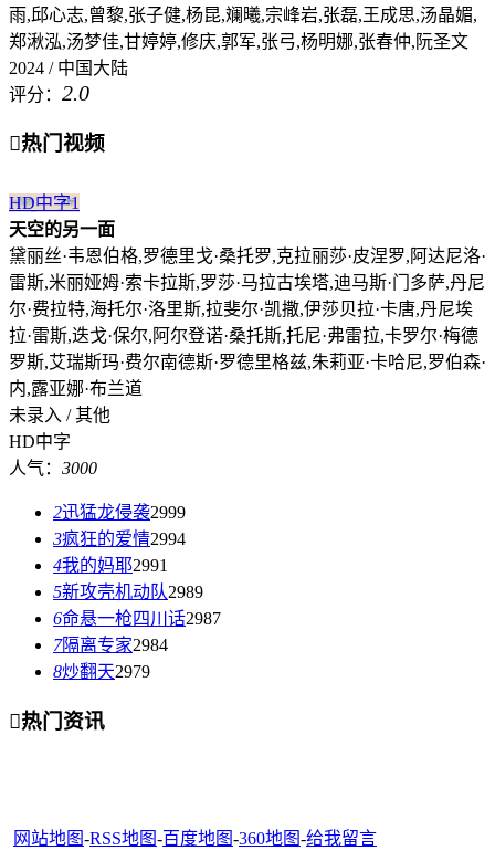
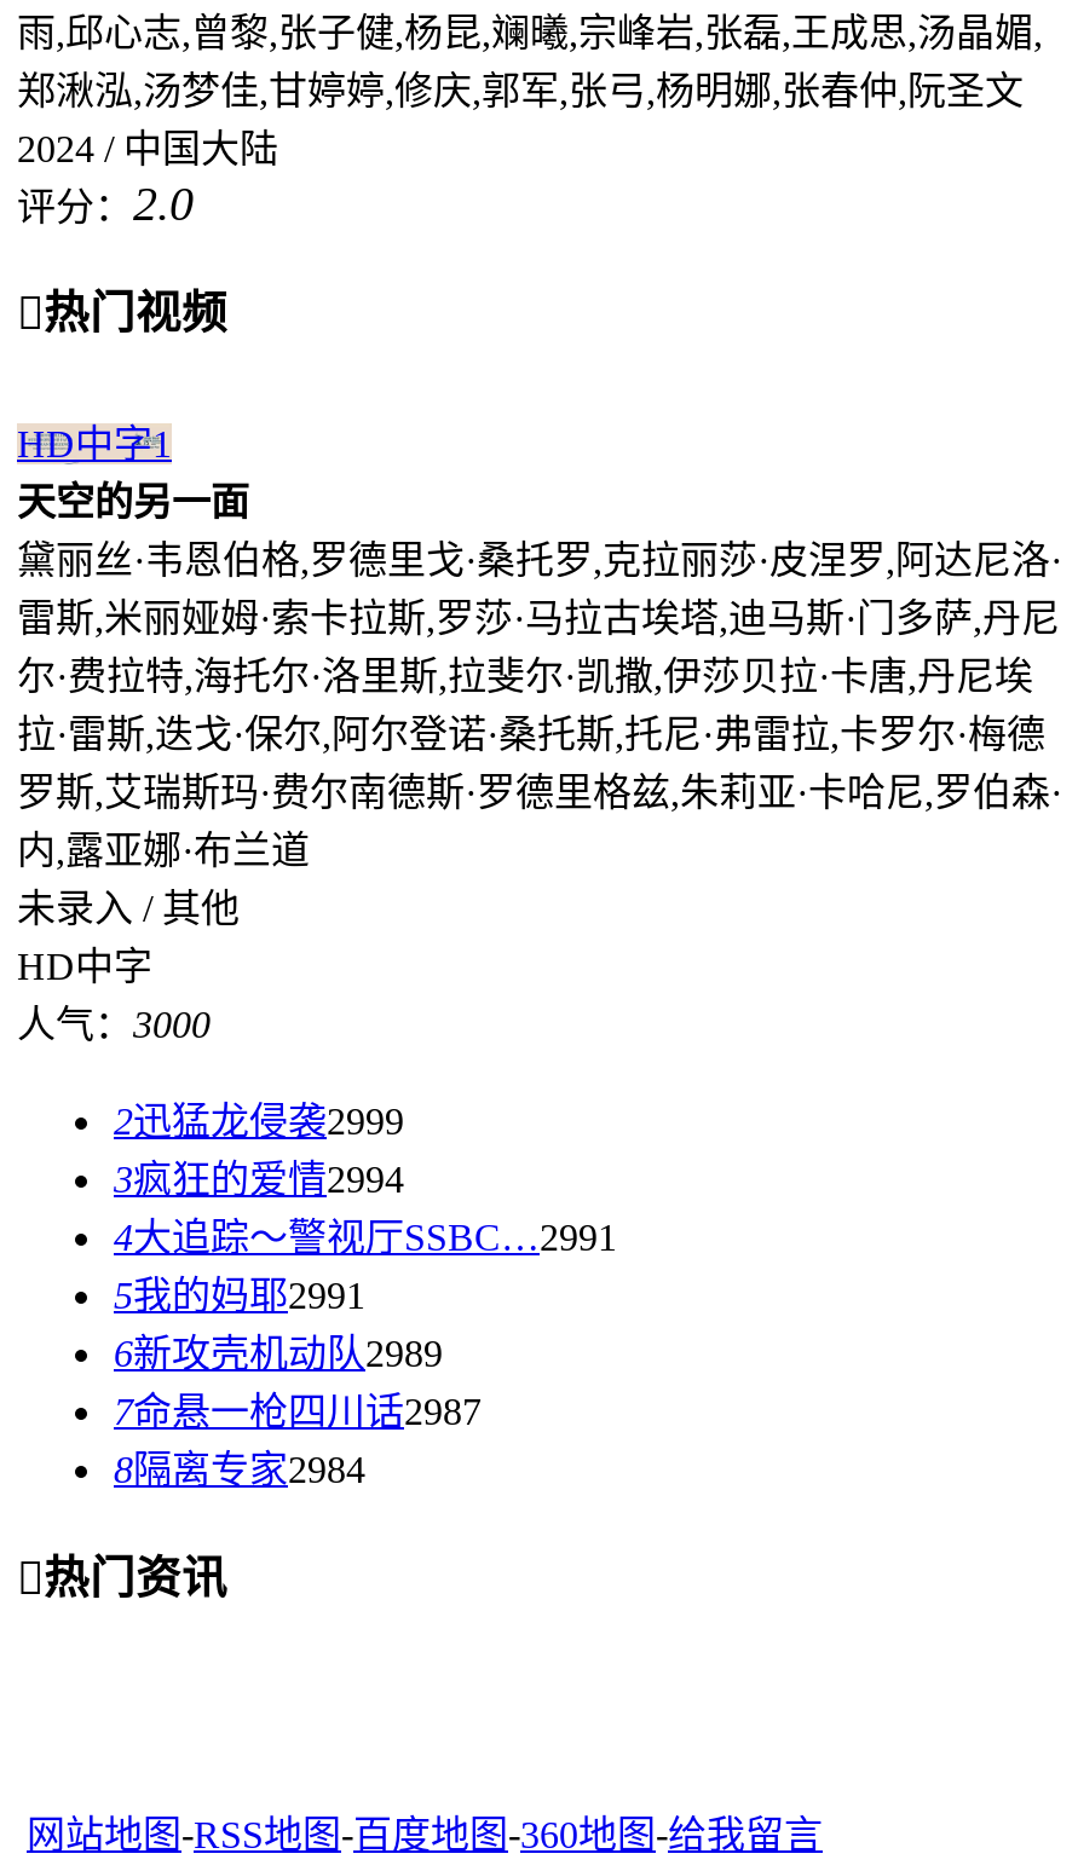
- 4我的妈耶2991
- 5新攻壳机动队2989
- 6命悬一枪四川话2987
- 7隔离专家2984
- 8炒翻天2979
+ 4大追踪〜警视厅SSBC… 2991
+ 5我的妈耶2991
+ 6新攻壳机动队2989
+ 7命悬一枪四川话2987
+ 8隔离专家2984
